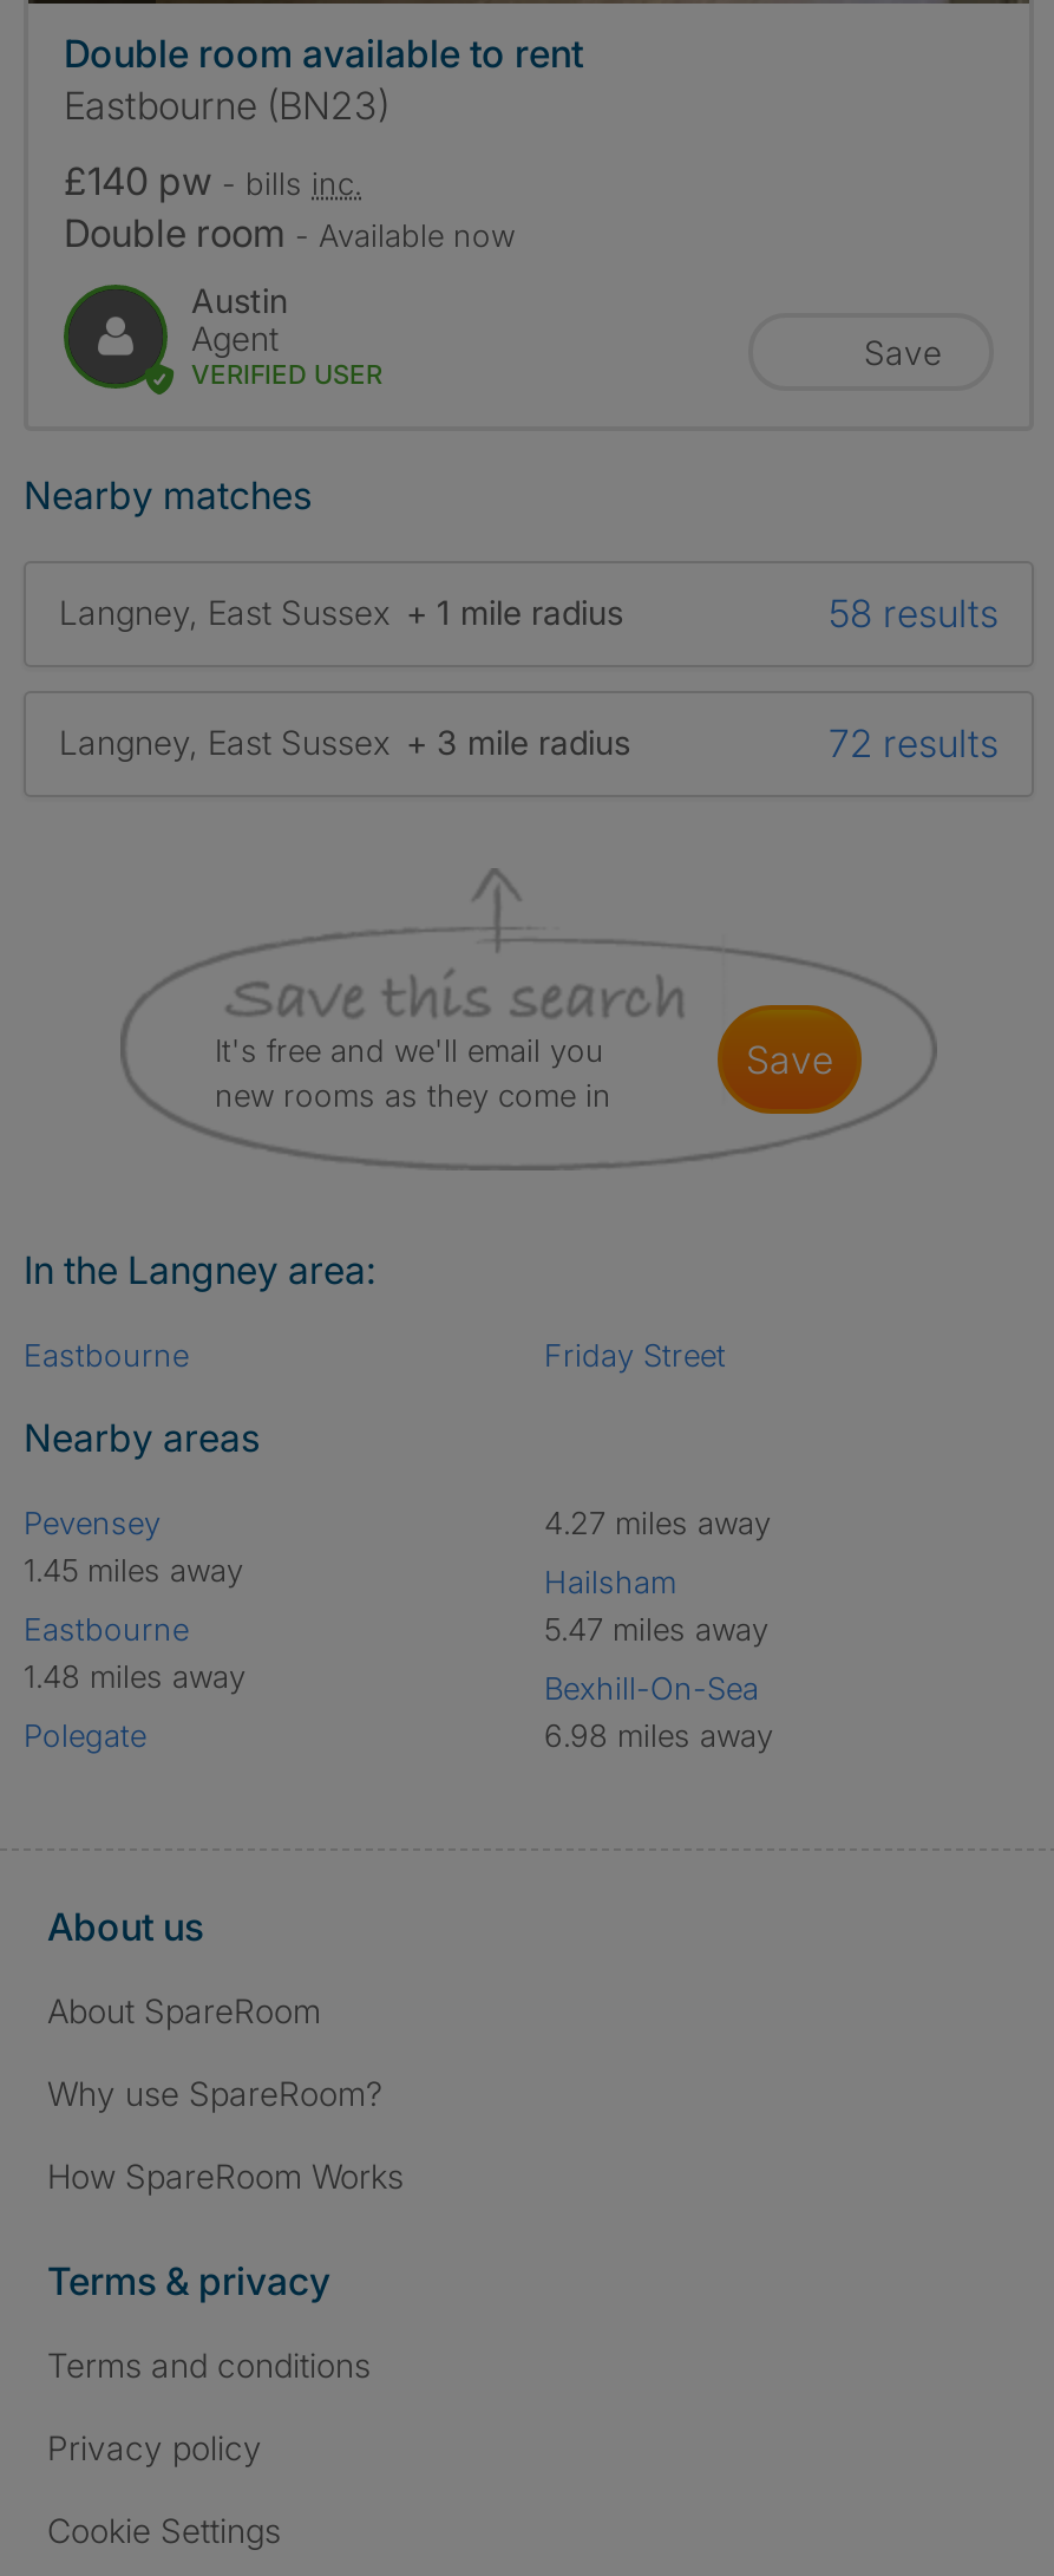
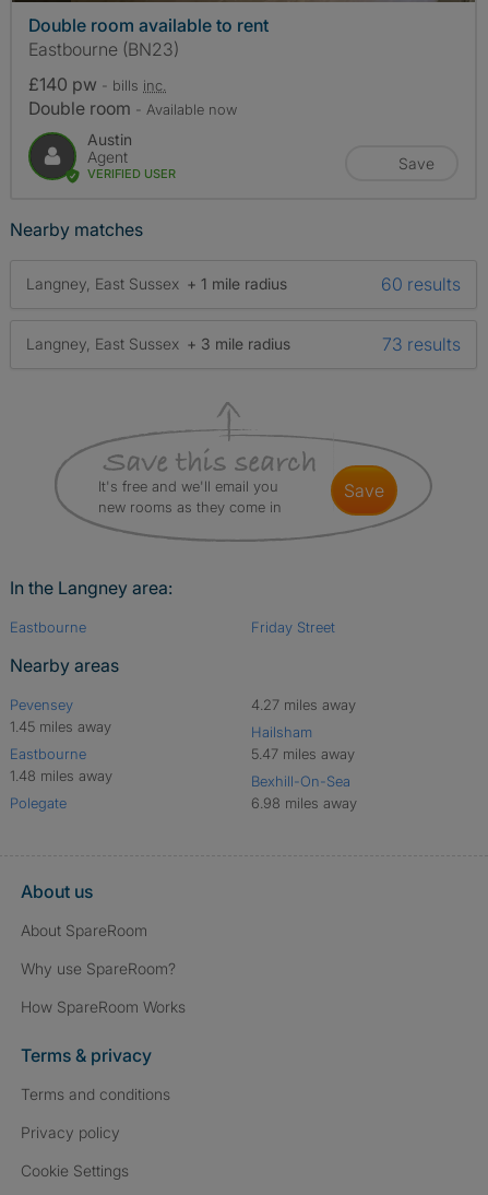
- 58 results
+ 60 results

- 72 results
+ 73 results
